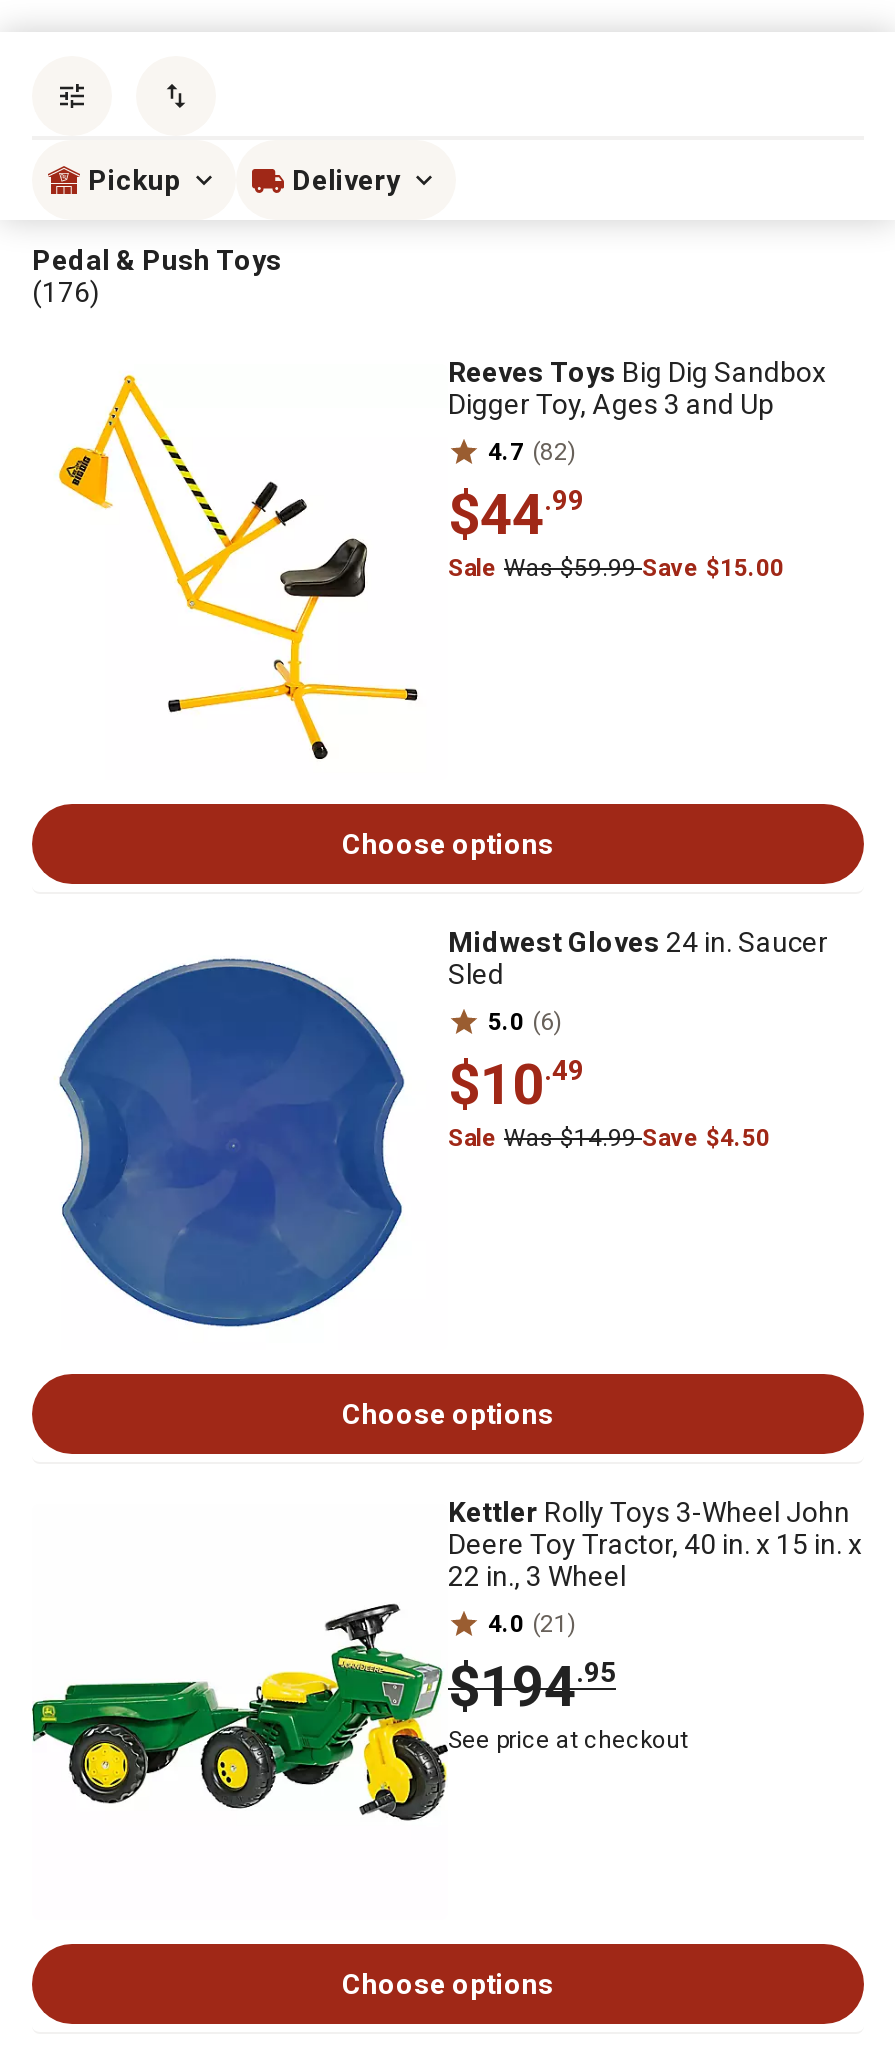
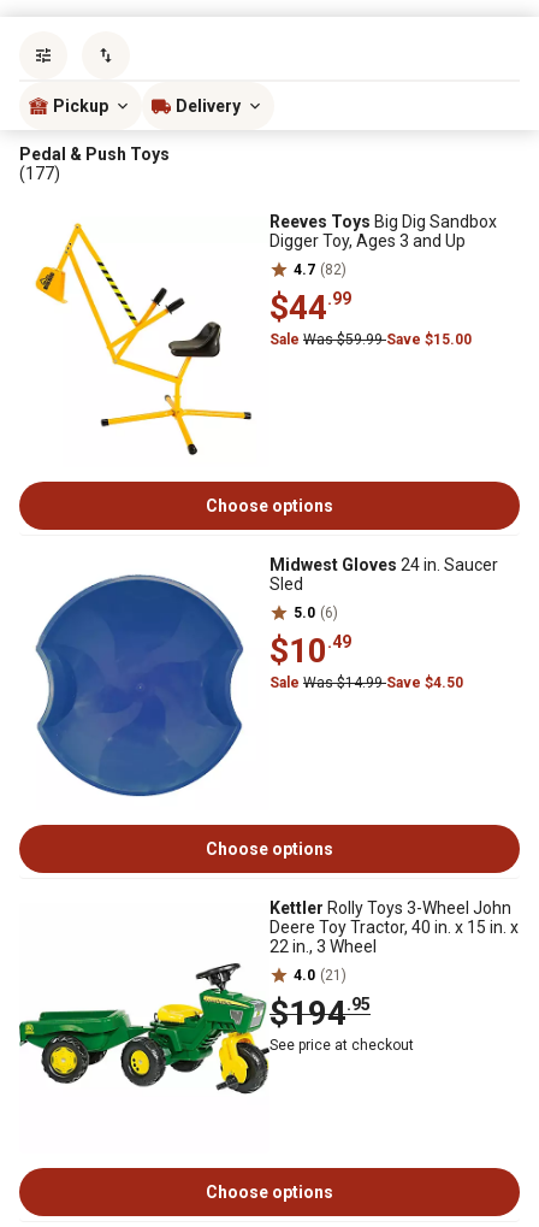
- (176)
+ (177)
